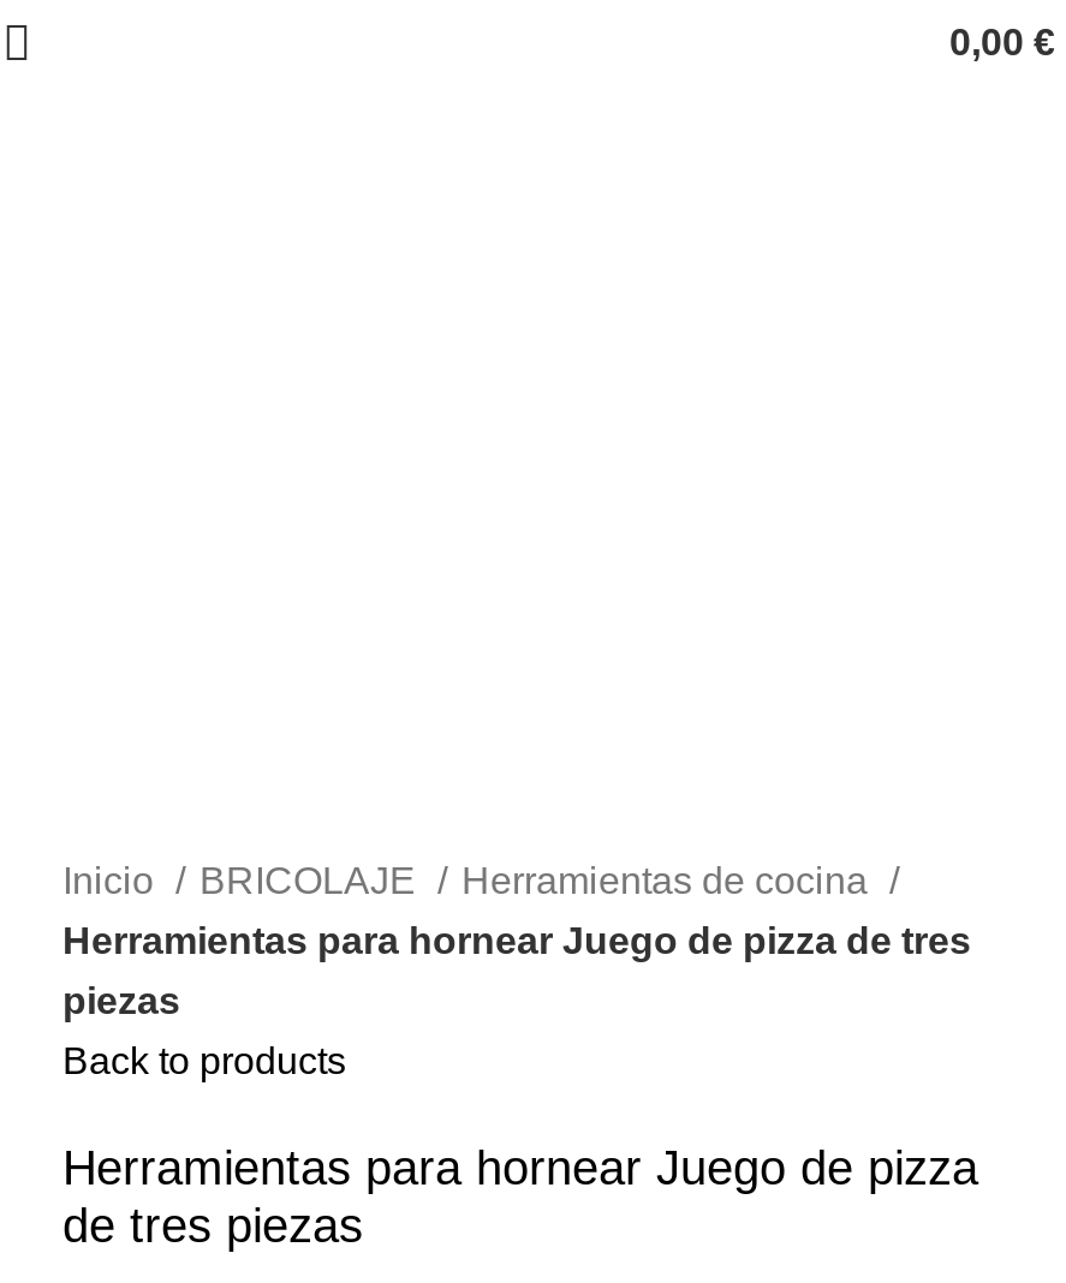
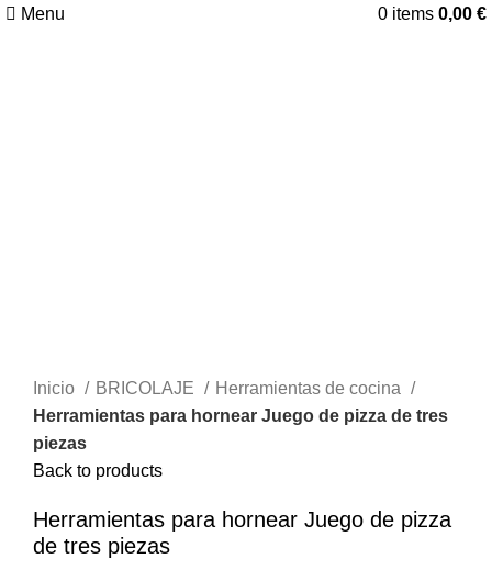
- 0,00 €
+ Menu
+ 0 items 0,00 €
